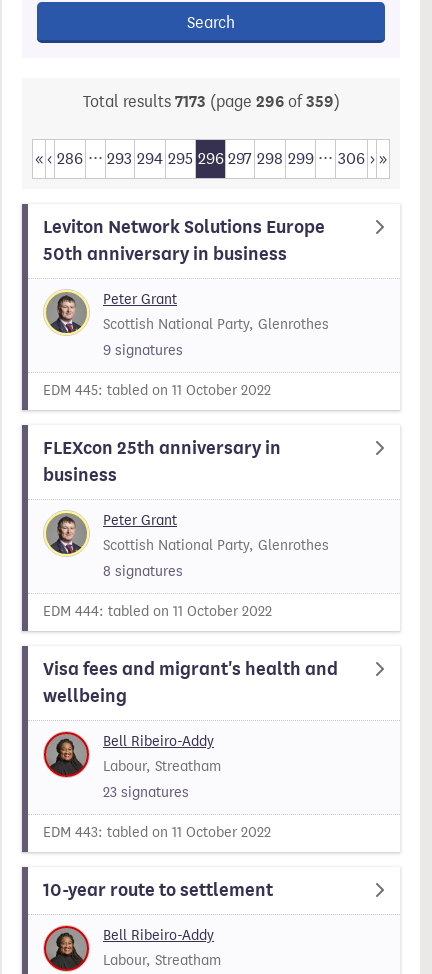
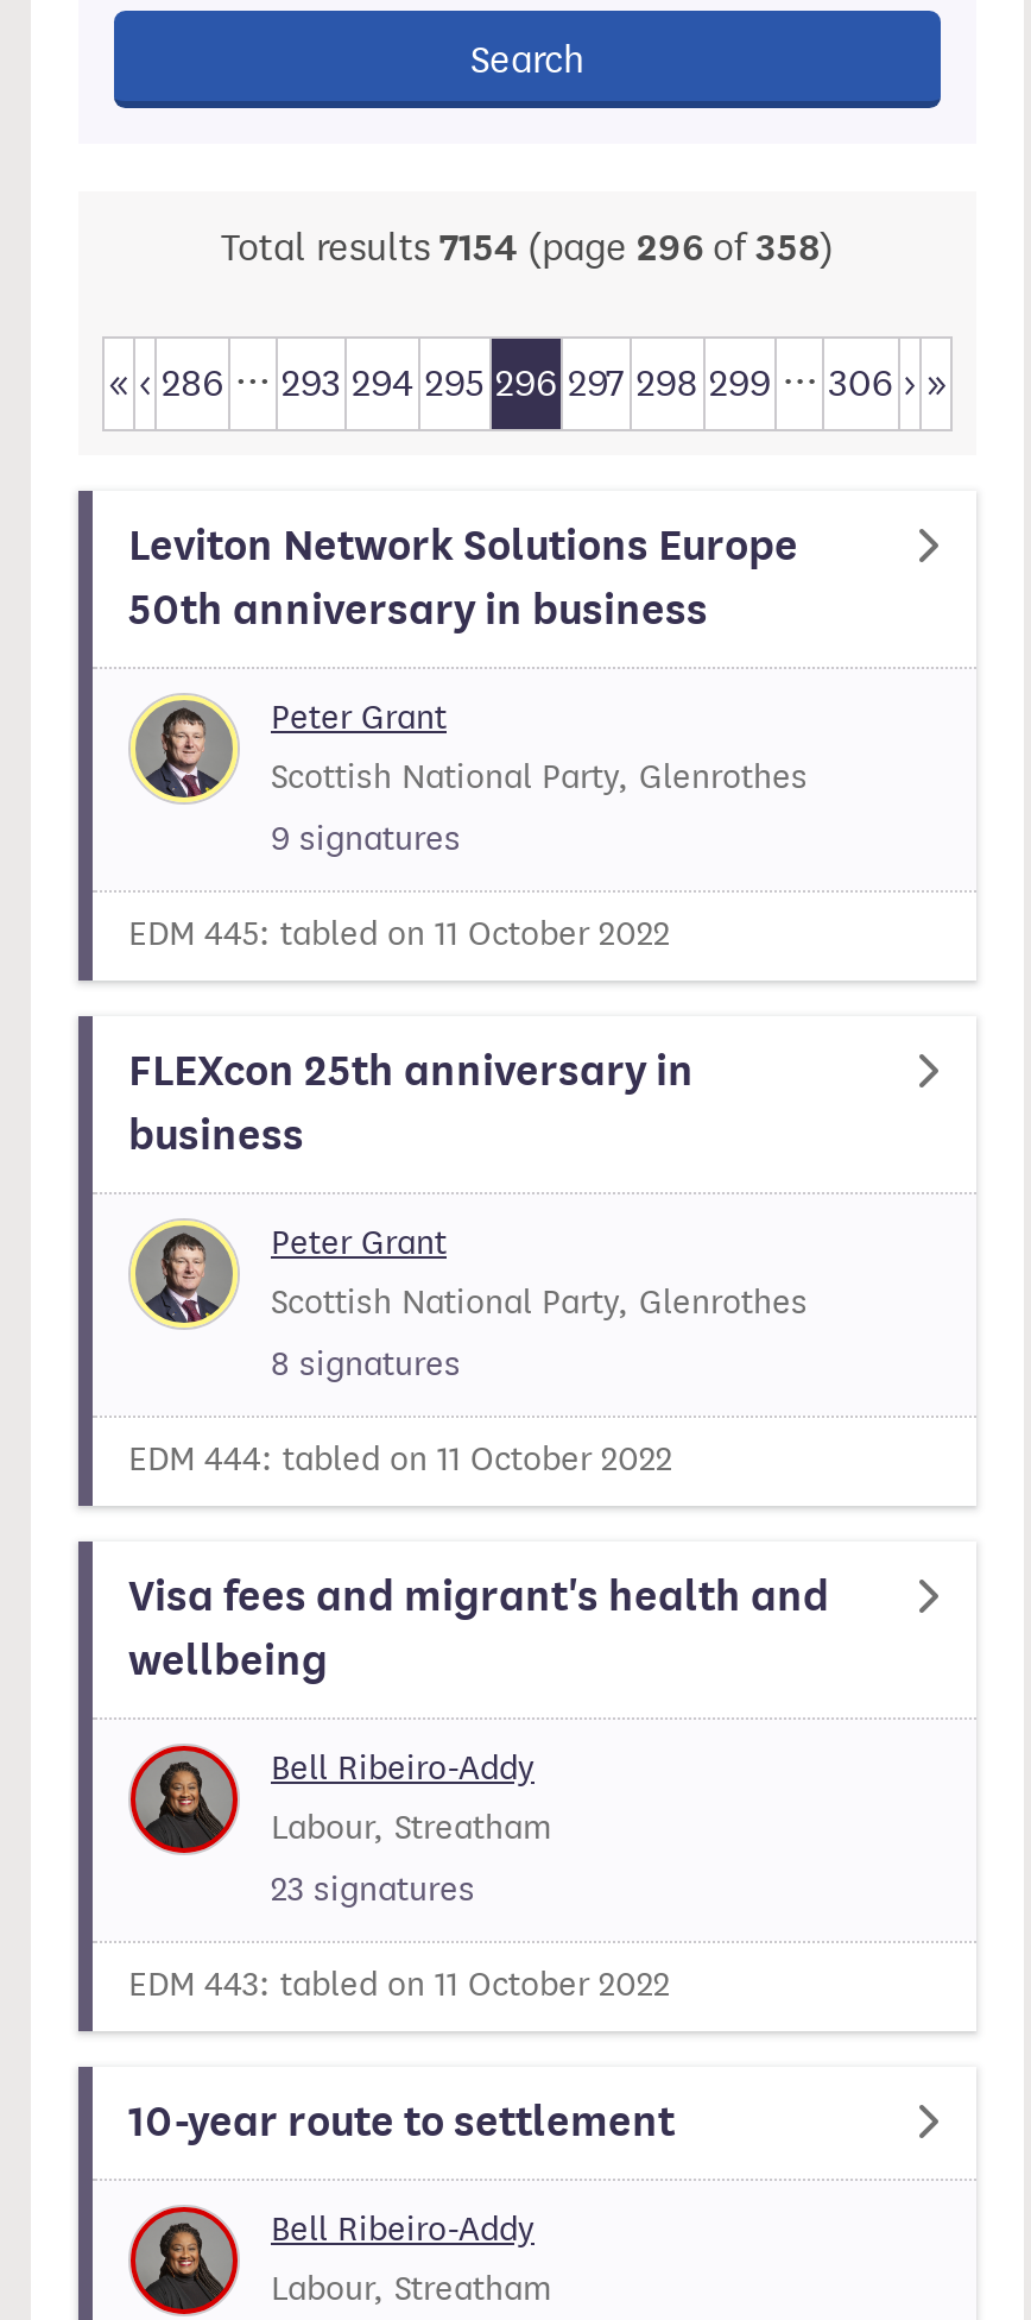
- Total results 7173 (page 296 of 359)
+ Total results 7154 (page 296 of 358)
